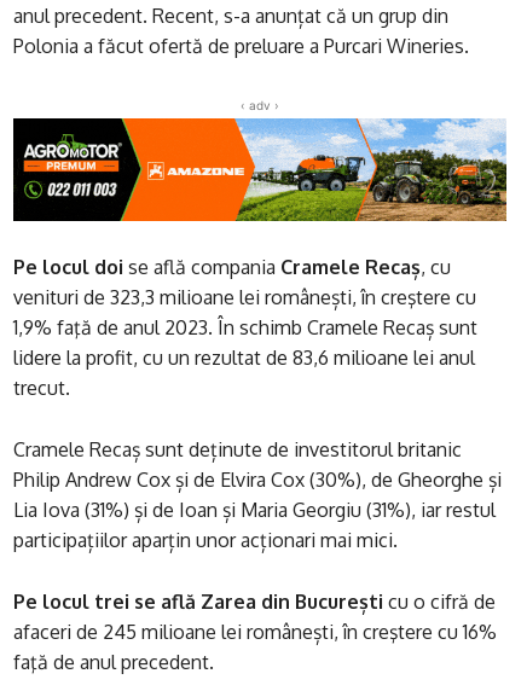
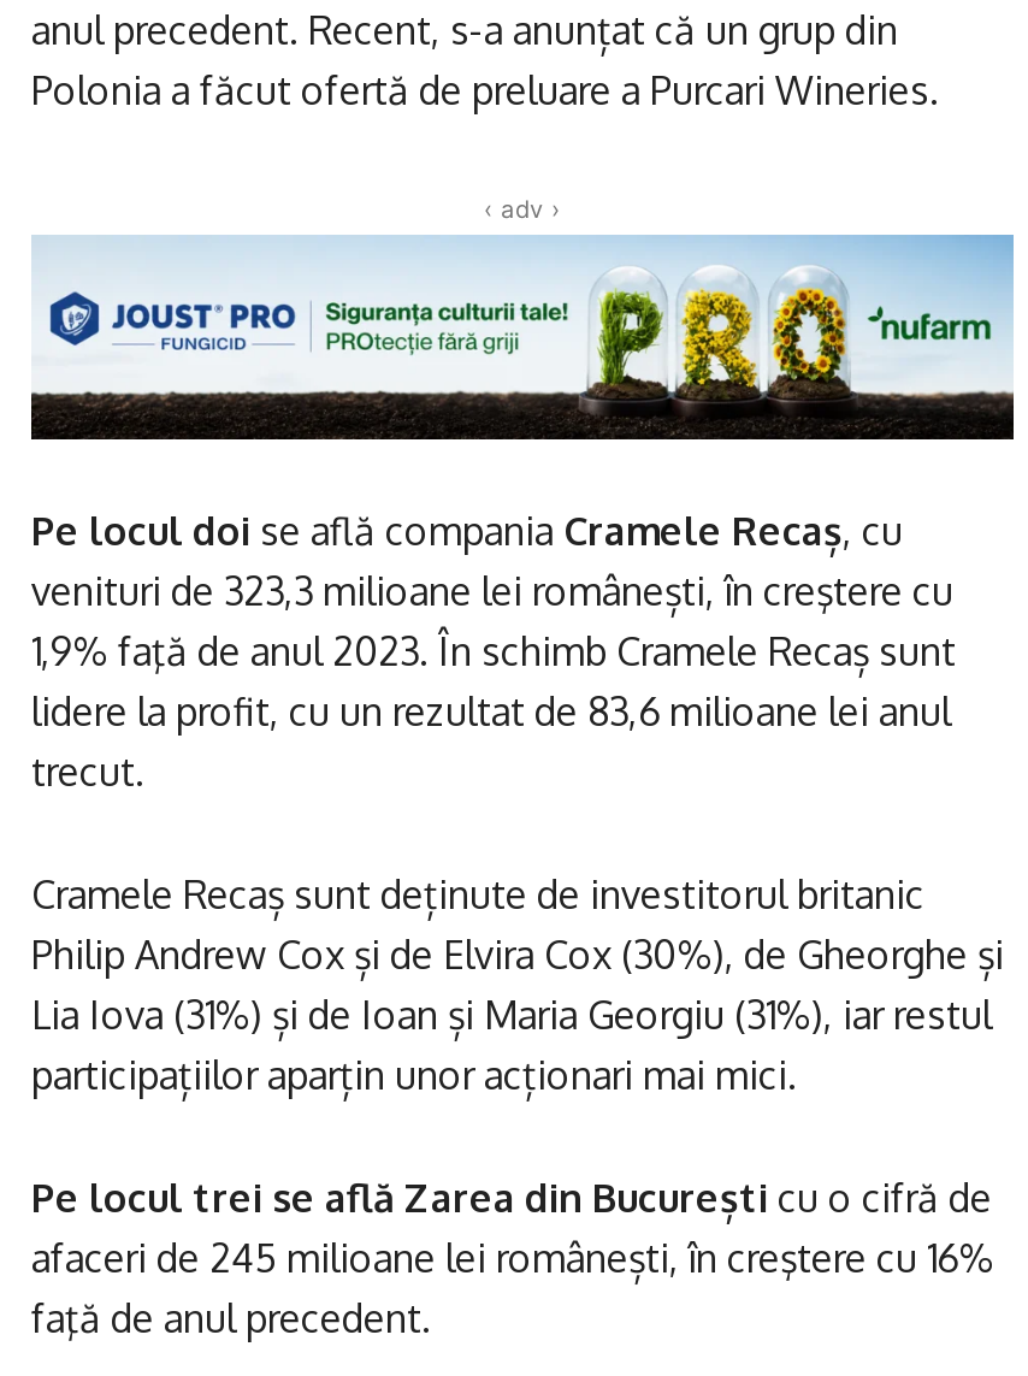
- [image]
+ [image]
